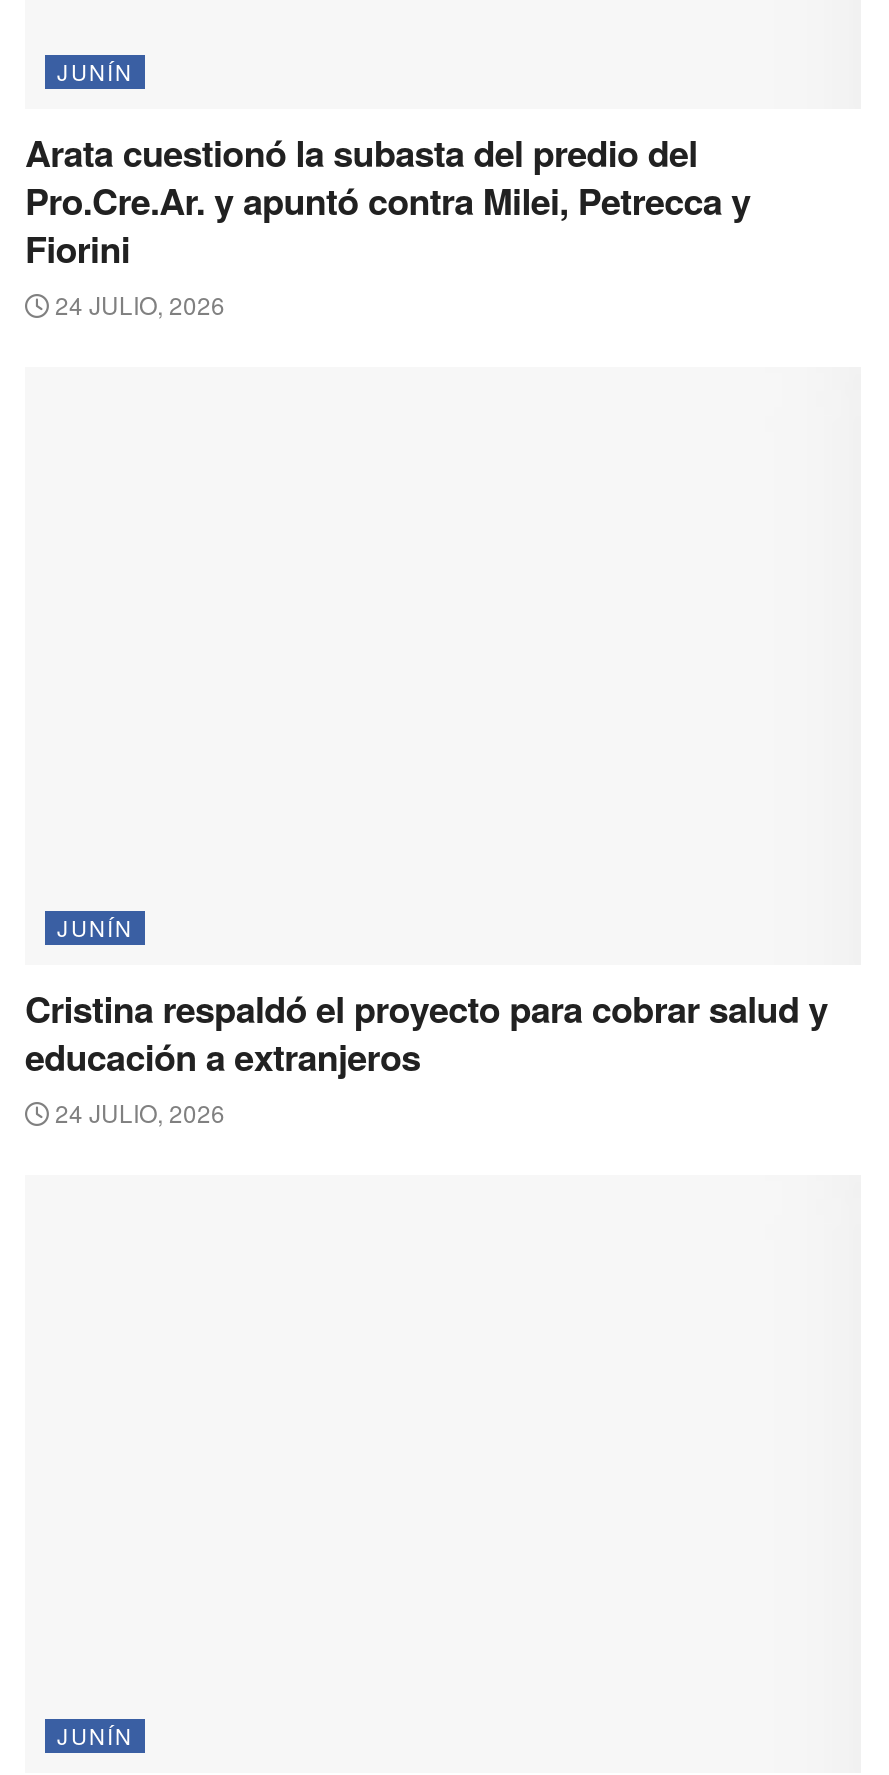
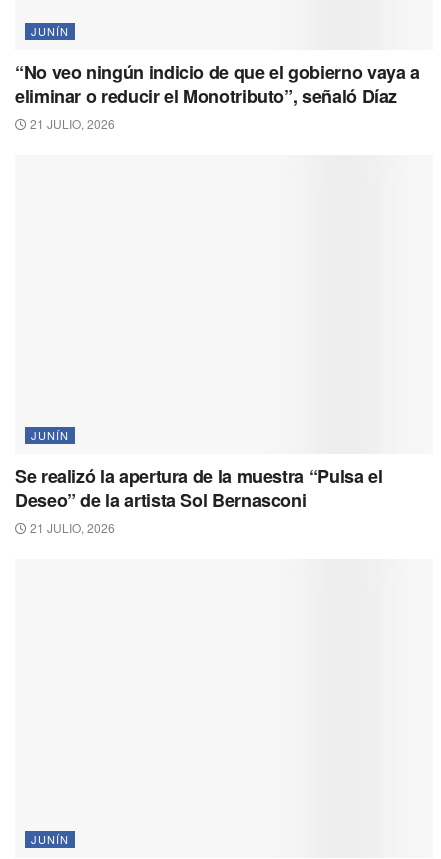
- Arata cuestionó la subasta del predio del
- Pro.Cre.Ar. y apuntó contra Milei, Petrecca y
- Fiorini
- 24 JULIO, 2026
+ “No veo ningún indicio de que el gobierno vaya a
+ eliminar o reducir el Monotributo”, señaló Díaz
+ 21 JULIO, 2026

- Cristina respaldó el proyecto para cobrar salud y
- educación a extranjeros
- 24 JULIO, 2026
+ Se realizó la apertura de la muestra “Pulsa el
+ Deseo” de la artista Sol Bernasconi
+ 21 JULIO, 2026
